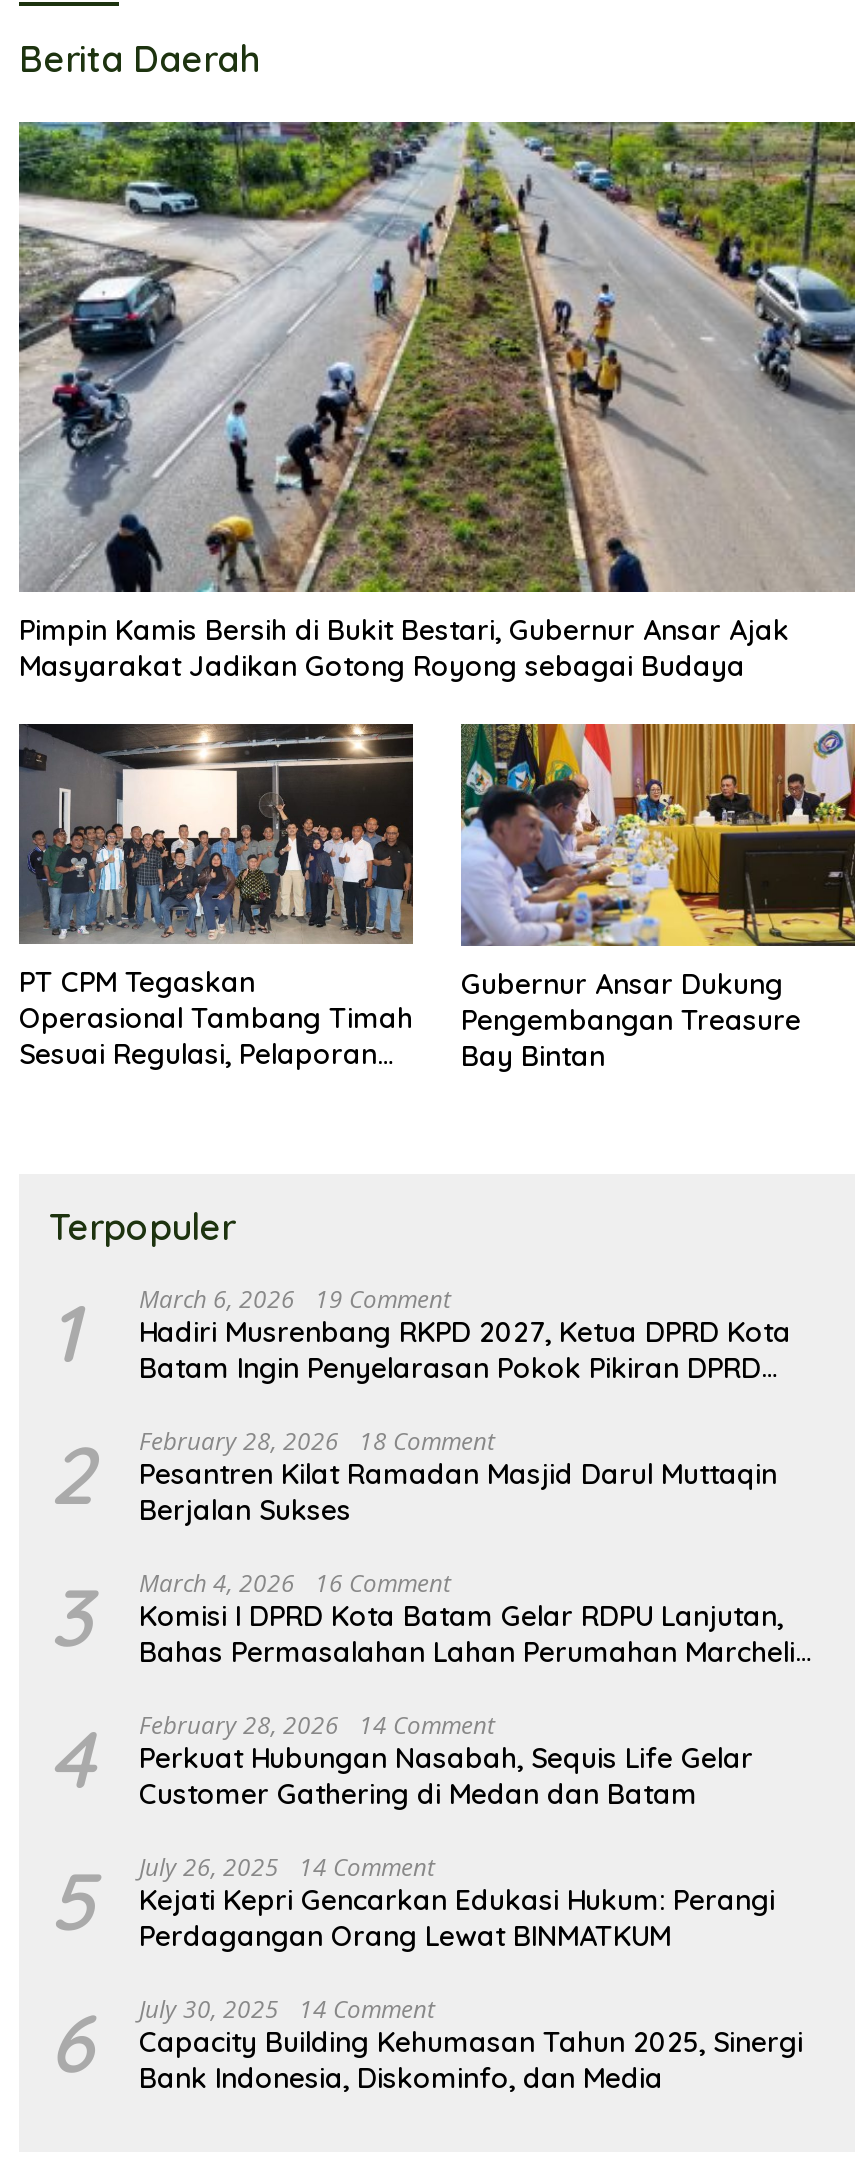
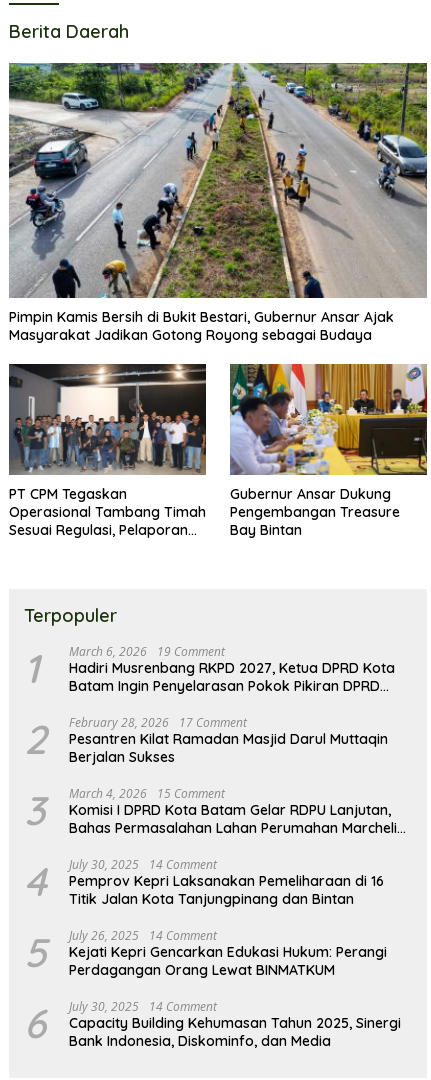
- February 28, 2026 18 Comment
+ February 28, 2026 17 Comment

- March 4, 2026 16 Comment
+ March 4, 2026 15 Comment

- February 28, 2026 14 Comment
- Perkuat Hubungan Nasabah, Sequis Life Gelar
- Customer Gathering di Medan dan Batam
+ July 30, 2025 14 Comment
+ Pemprov Kepri Laksanakan Pemeliharaan di 16
+ Titik Jalan Kota Tanjungpinang dan Bintan
